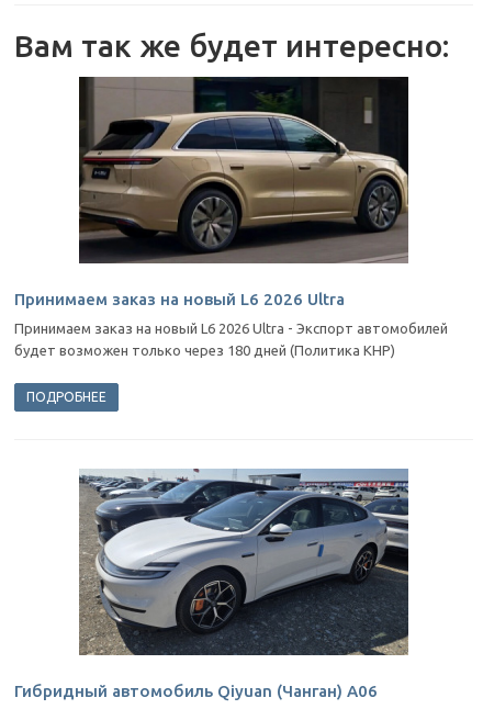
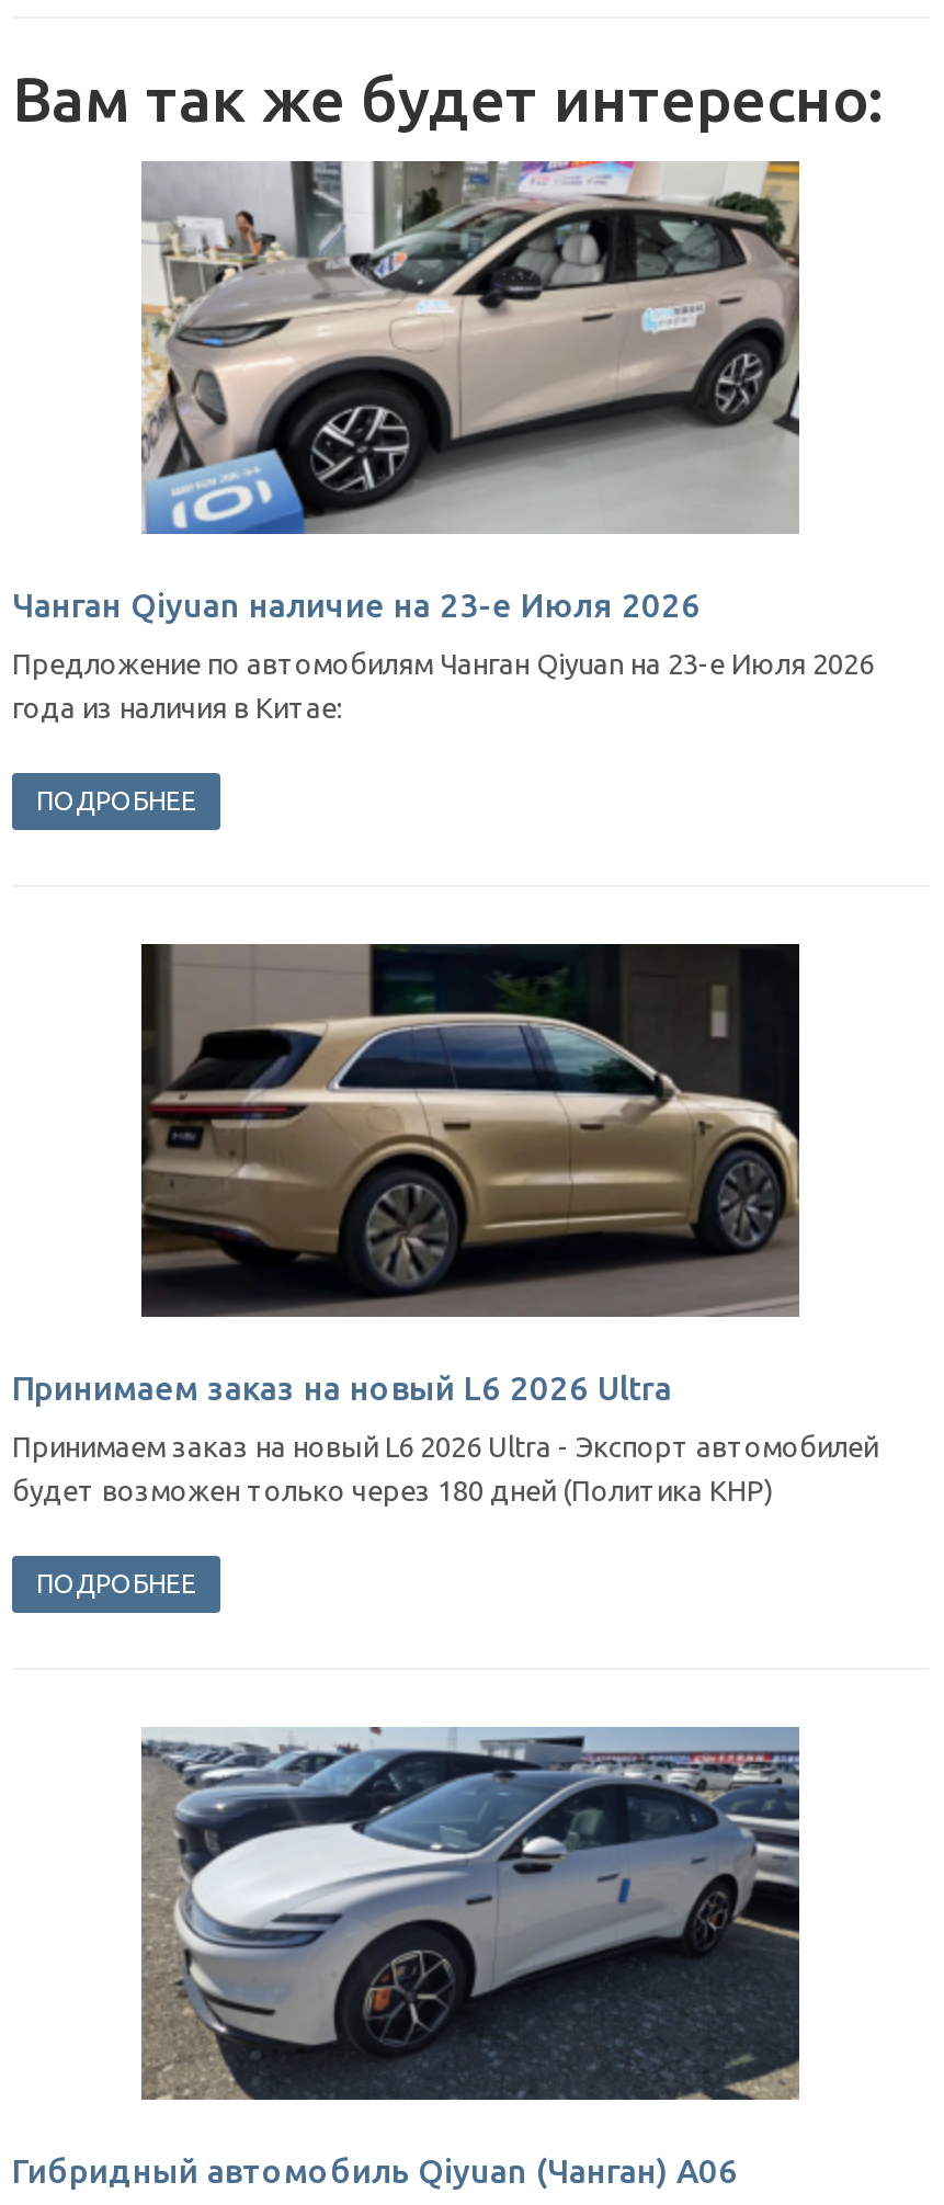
+ [image]
+ Чанган Qiyuan наличие на 23-е Июля 2026
+ Предложение по автомобилям Чанган Qiyuan на 23-е Июля 2026
+ года из наличия в Китае:
+ ПОДРОБНЕЕ
